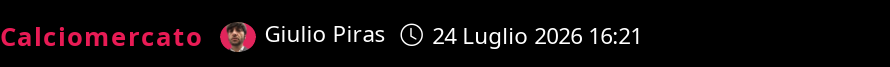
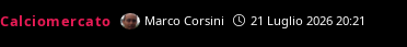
- Giulio Piras
- 24 Luglio 2026 16:21
+ Marco Corsini
+ 21 Luglio 2026 20:21
